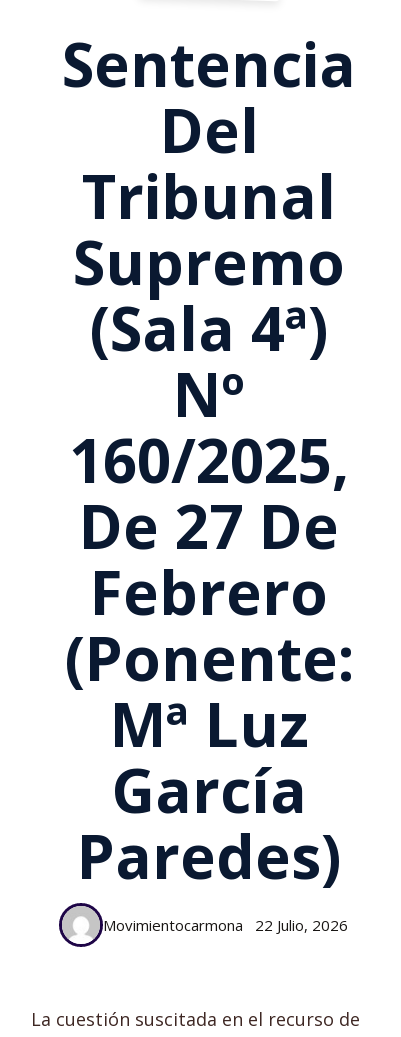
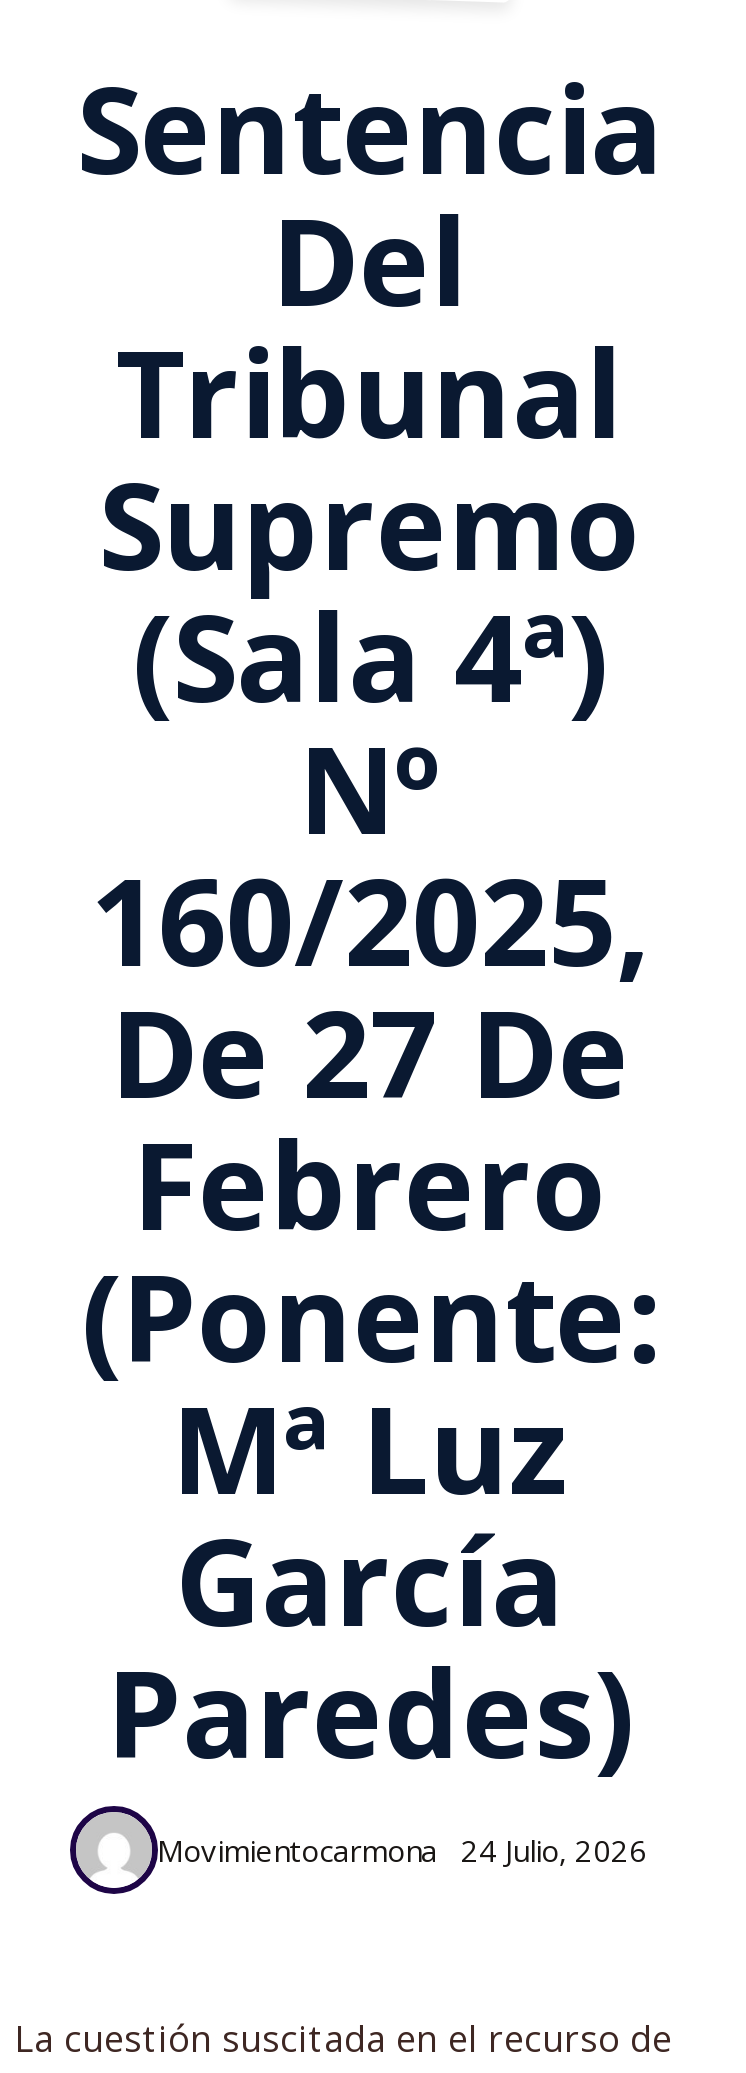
- Movimientocarmona 22 Julio, 2026
+ Movimientocarmona 24 Julio, 2026
